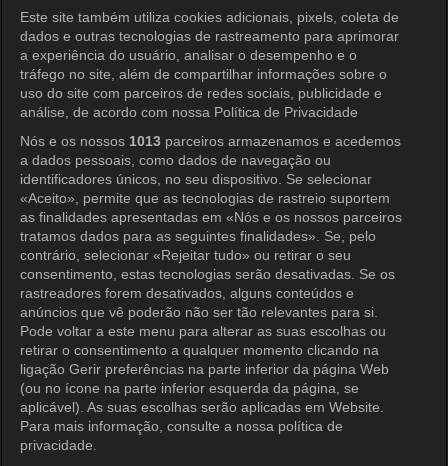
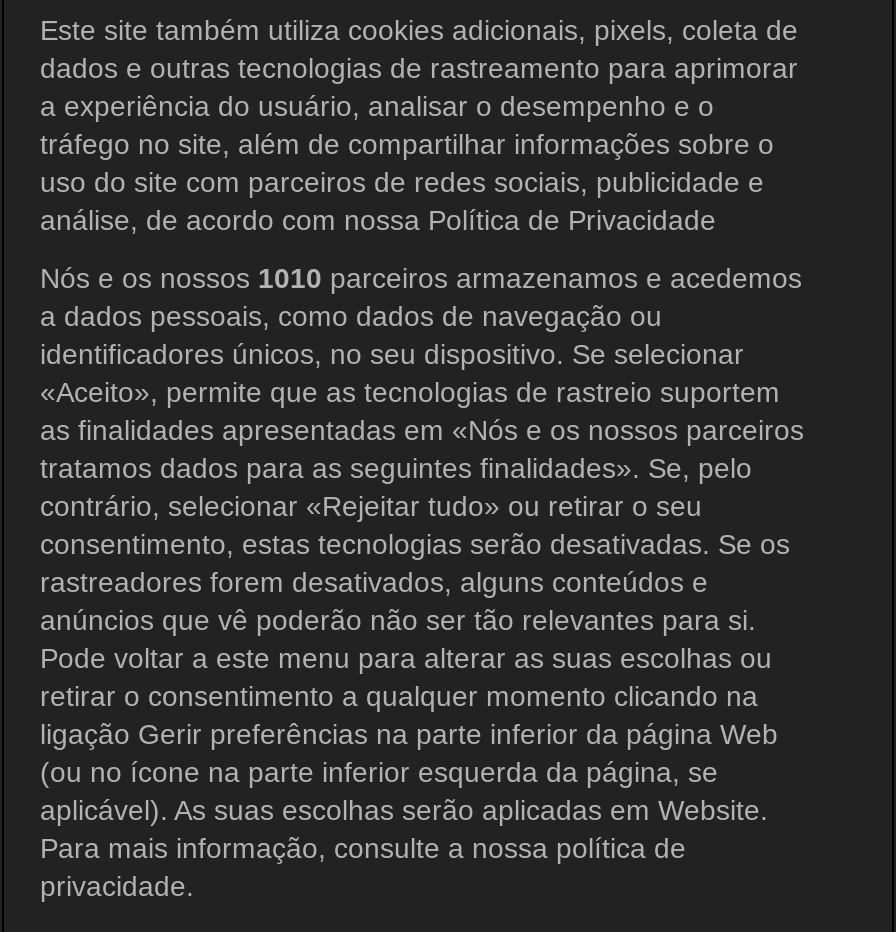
- Nós e os nossos 1013 parceiros armazenamos e acedemos
+ Nós e os nossos 1010 parceiros armazenamos e acedemos
